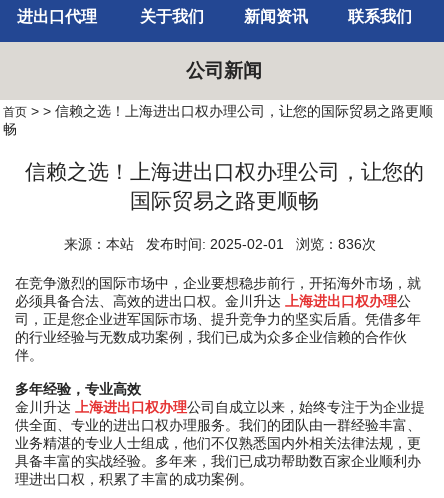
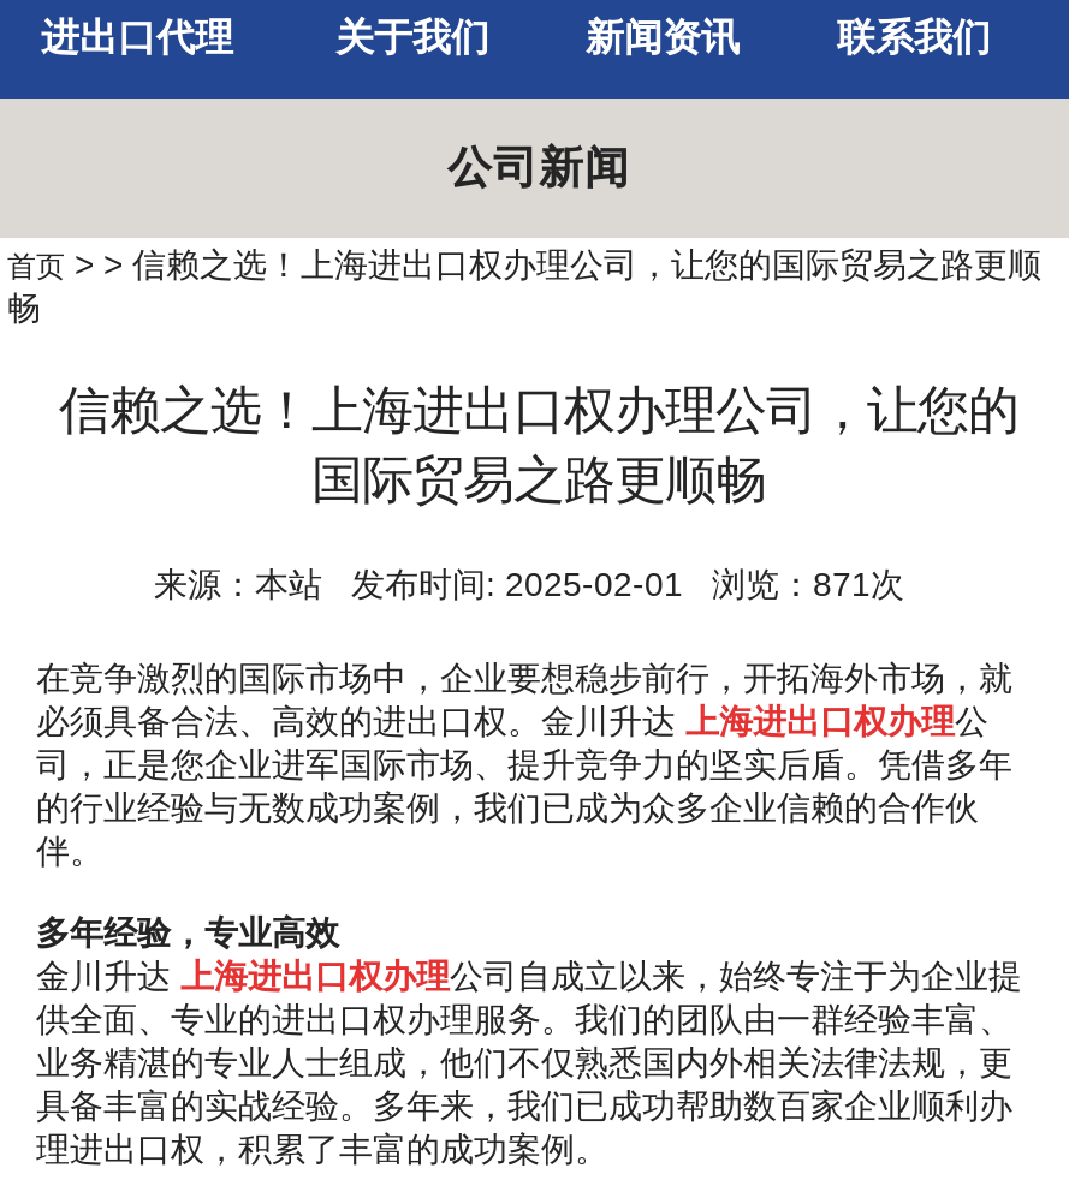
- 来源：本站 发布时间: 2025-02-01 浏览：836次
+ 来源：本站 发布时间: 2025-02-01 浏览：871次
